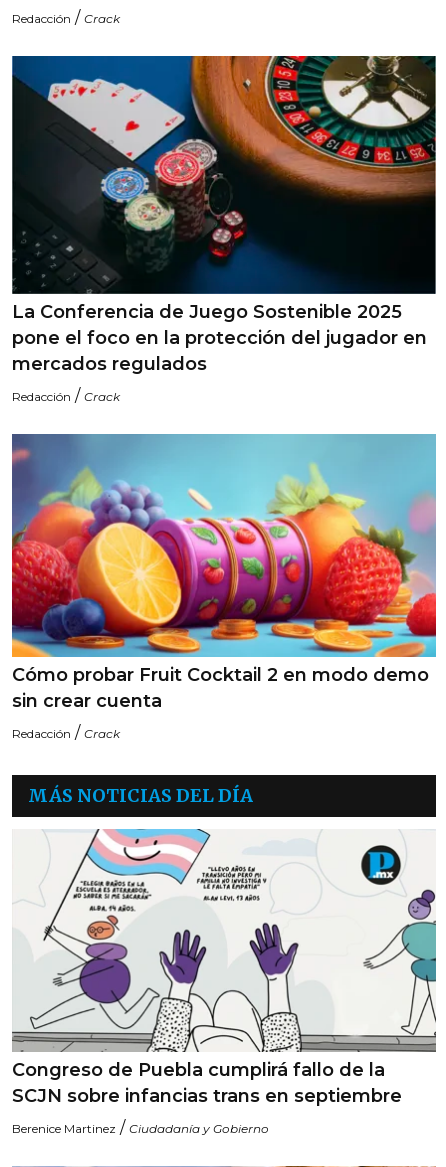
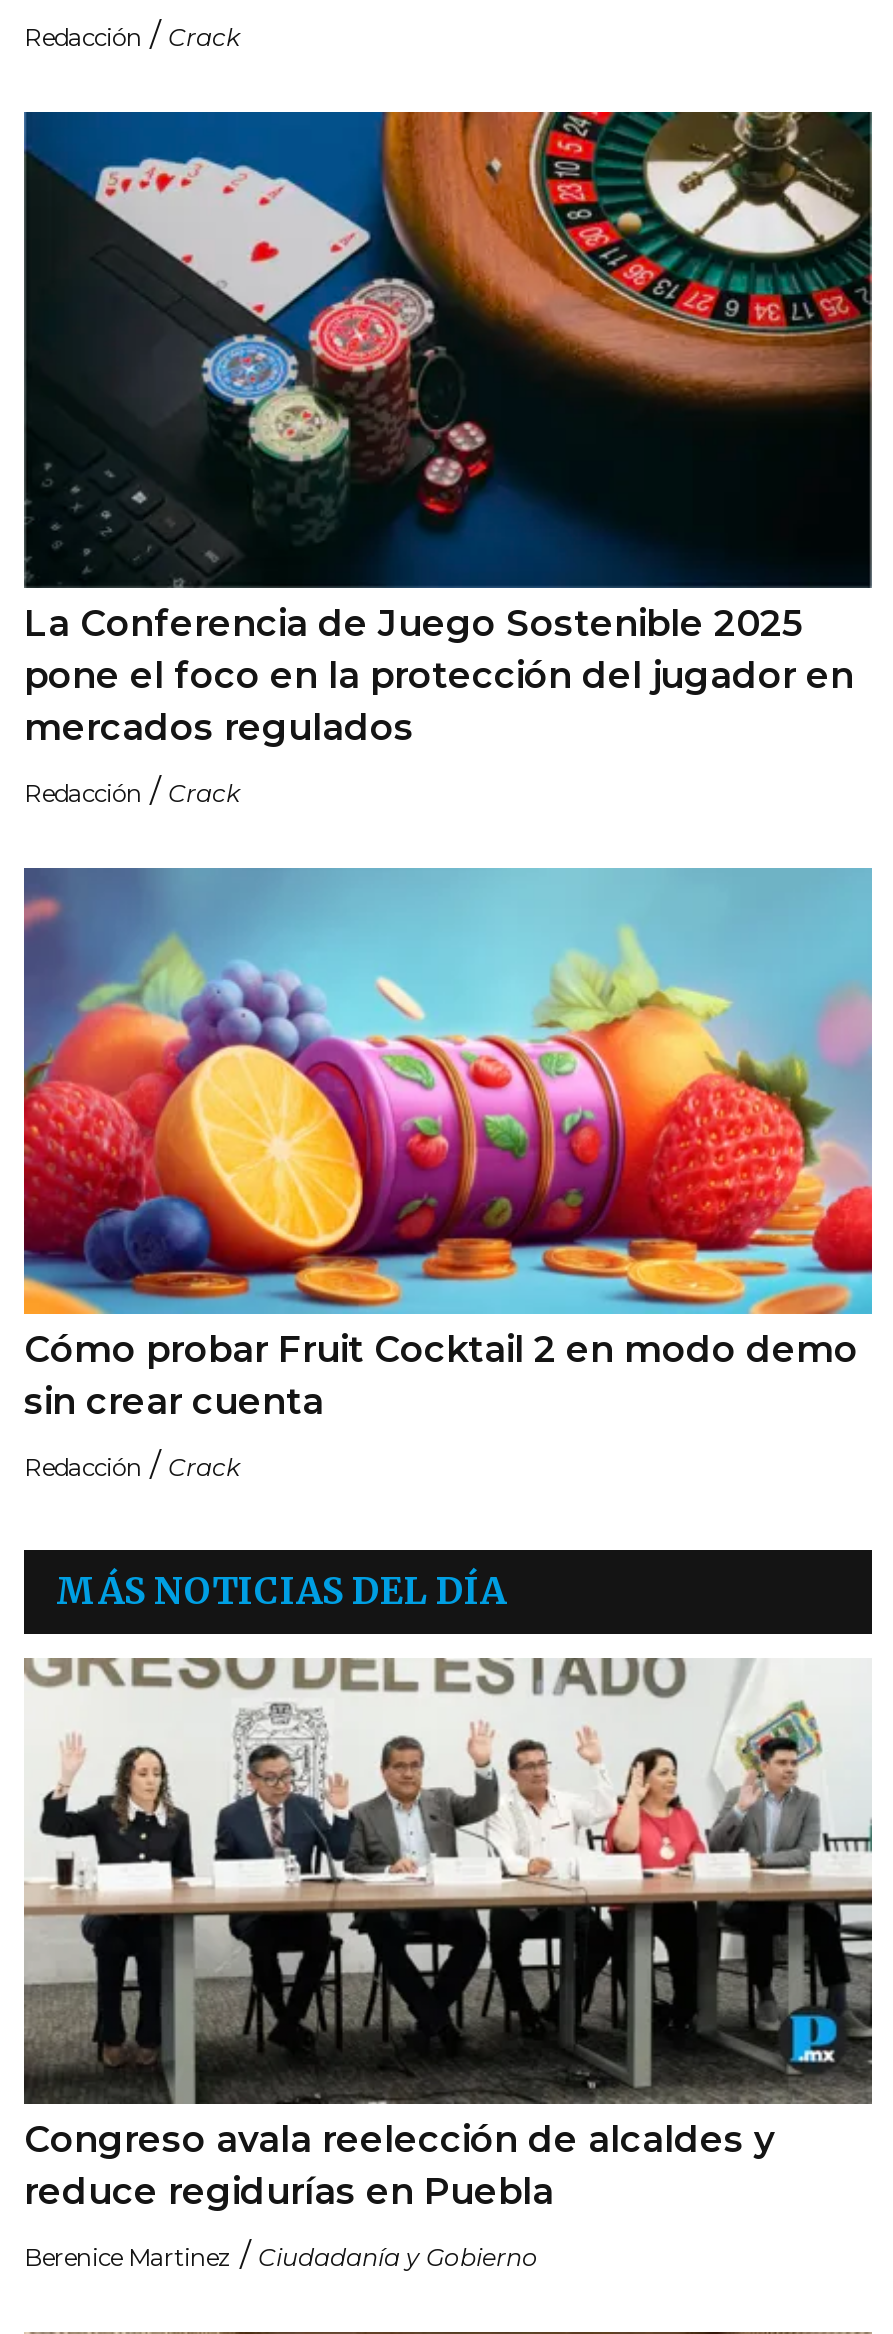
- [image]
- Congreso de Puebla cumplirá fallo de la
- SCJN sobre infancias trans en septiembre
+ [image]
+ Congreso avala reelección de alcaldes y
+ reduce regidurías en Puebla
